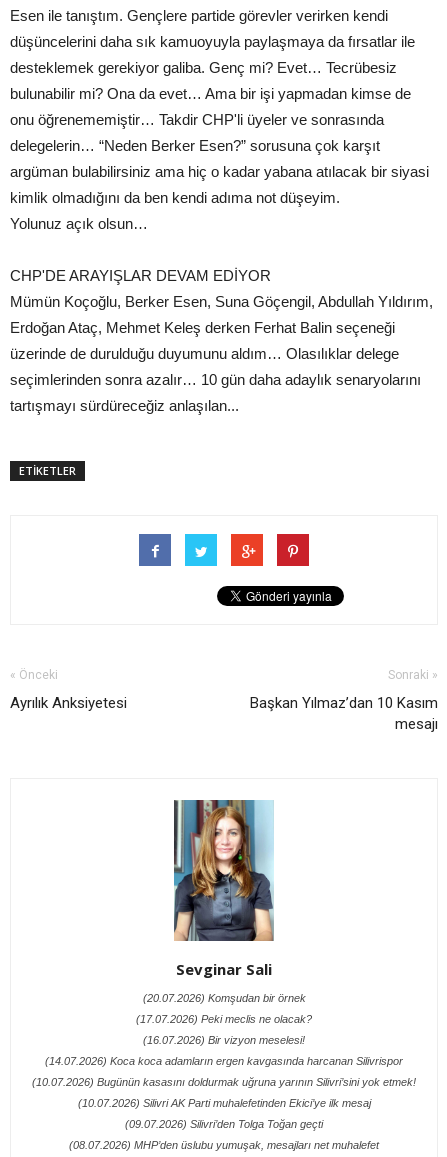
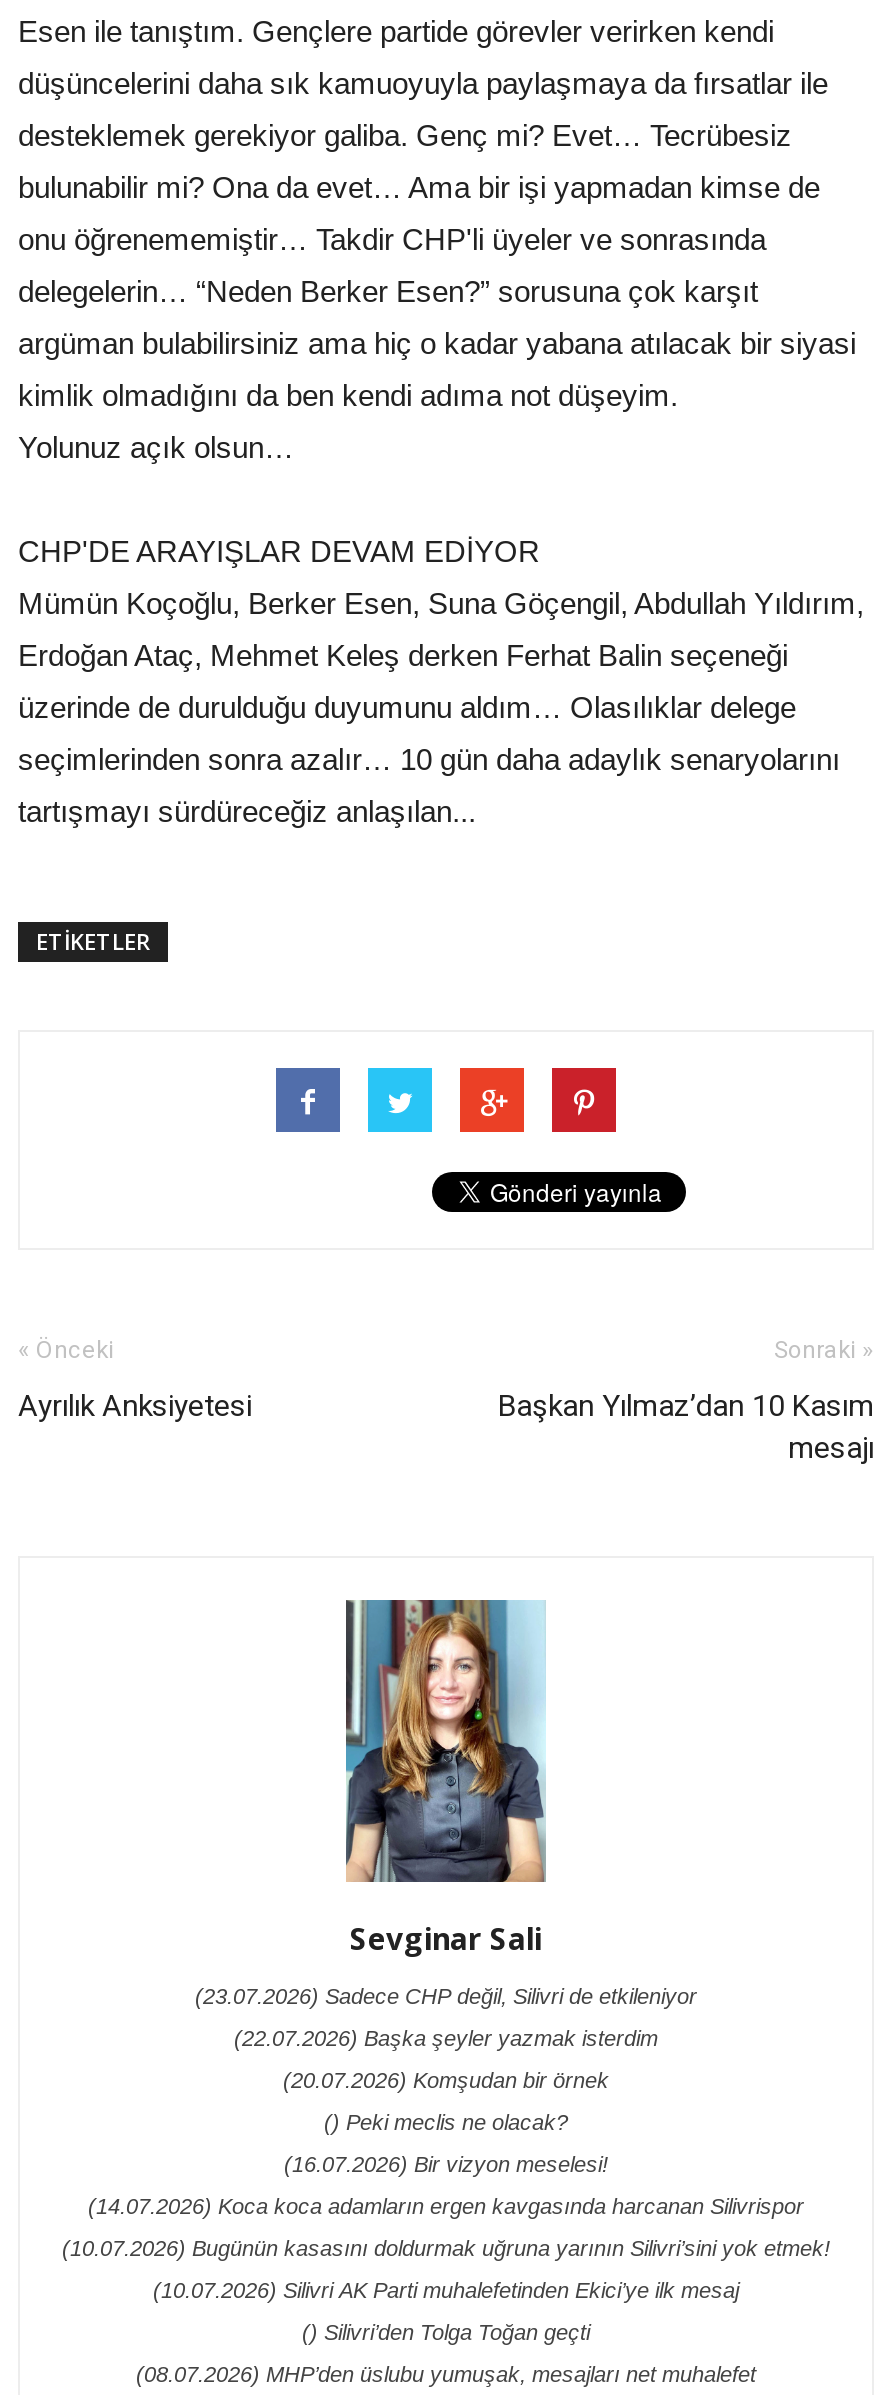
+ (23.07.2026) Sadece CHP değil, Silivri de etkileniyor
+ (22.07.2026) Başka şeyler yazmak isterdim

- (17.07.2026) Peki meclis ne olacak?
+ () Peki meclis ne olacak?

- (09.07.2026) Silivri’den Tolga Toğan geçti
+ () Silivri’den Tolga Toğan geçti
